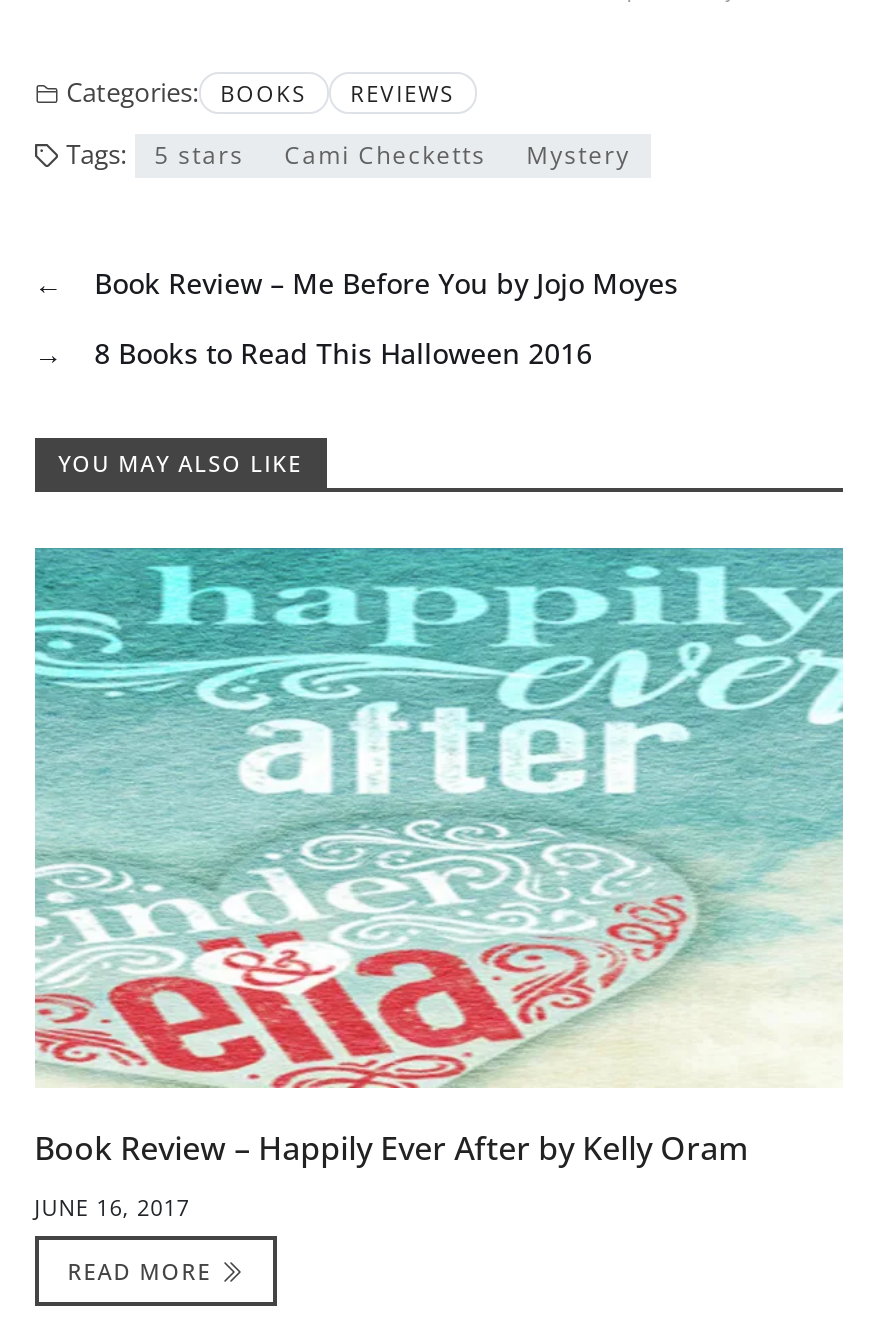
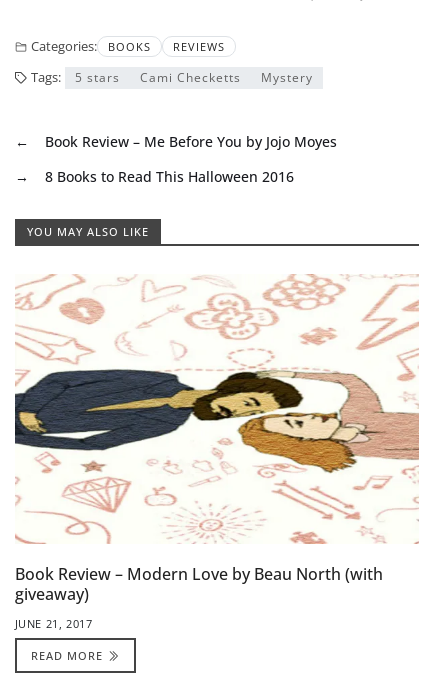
- [image]
- Book Review – Happily Ever After by Kelly Oram
+ [image]
+ Book Review – Modern Love by Beau North (with
+ giveaway)

- JUNE 16, 2017
+ JUNE 21, 2017
